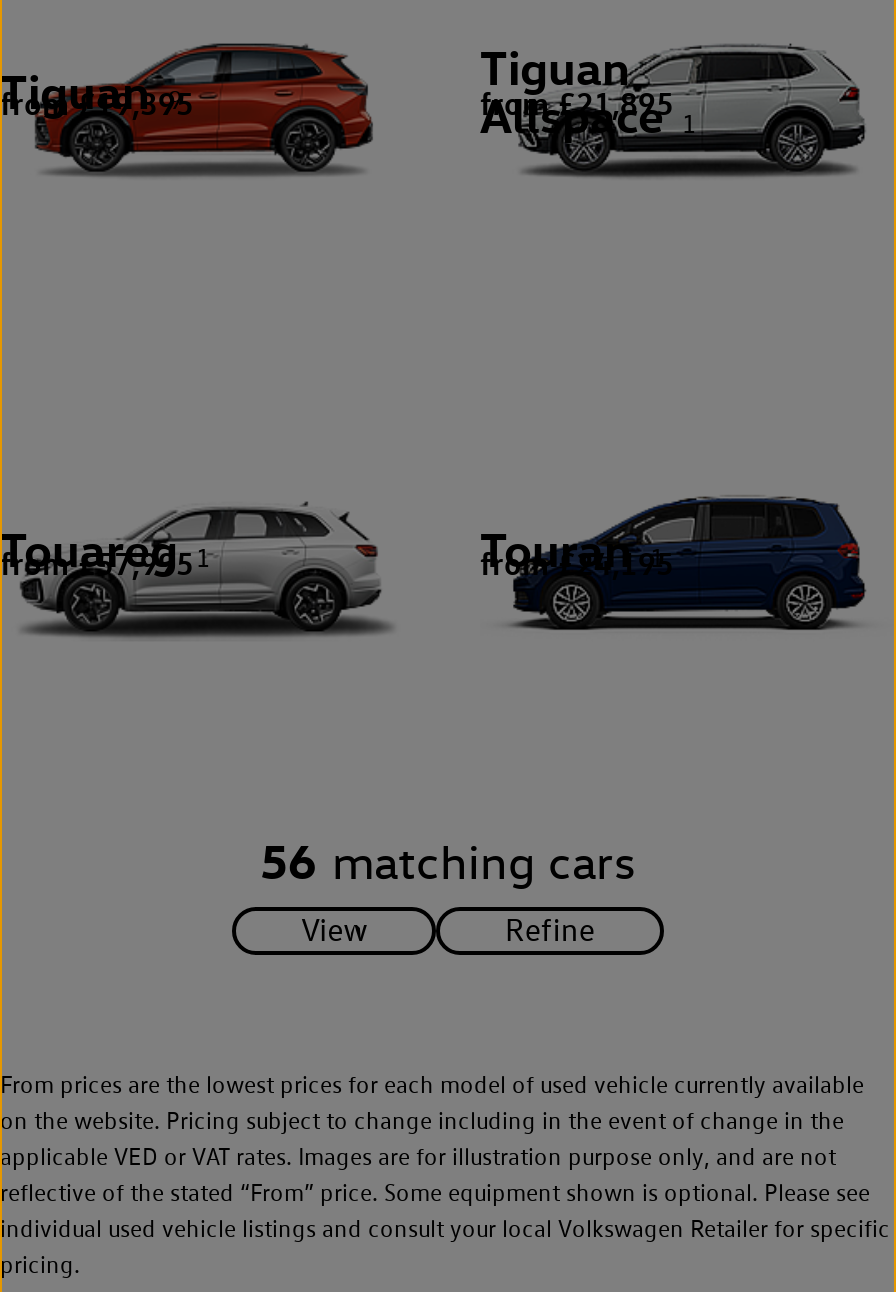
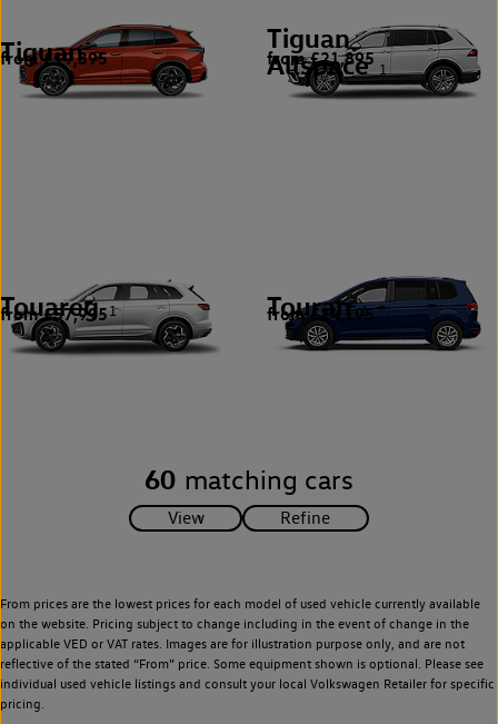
- 56 matching cars
+ 60 matching cars
